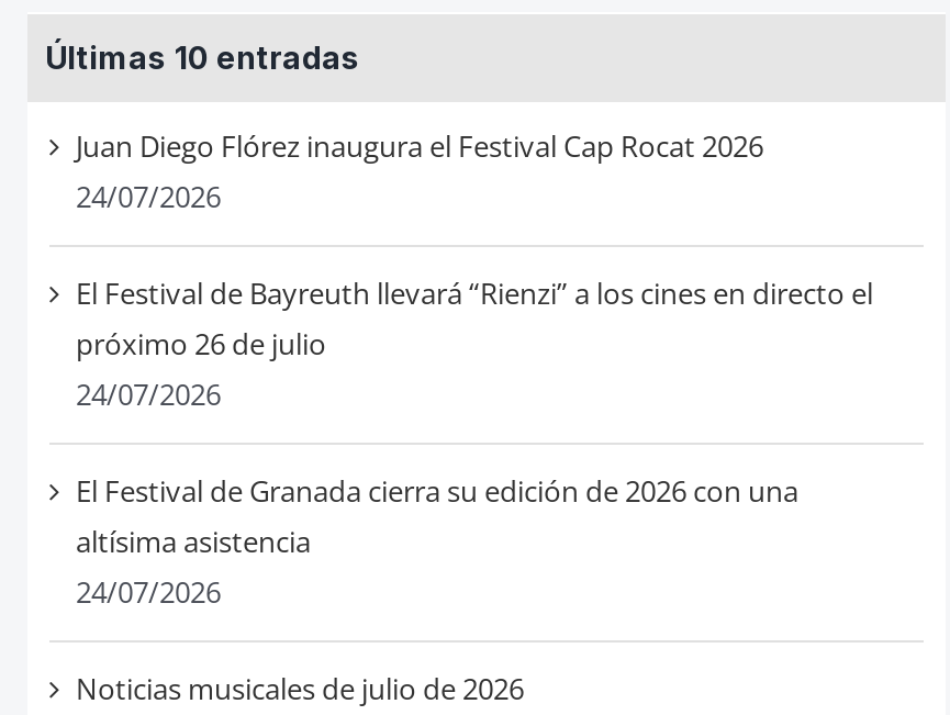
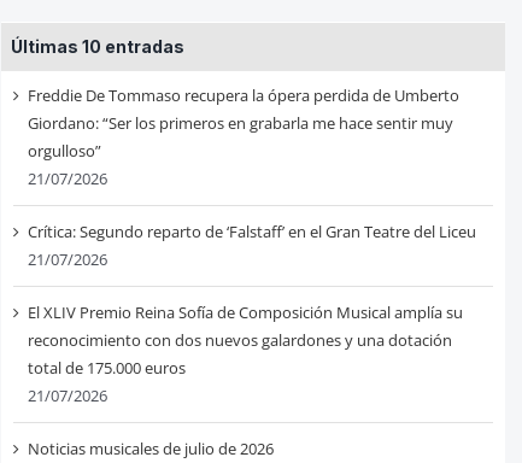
- Juan Diego Flórez inaugura el Festival Cap Rocat 2026
- 24/07/2026
+ Freddie De Tommaso recupera la ópera perdida de Umberto
+ Giordano: “Ser los primeros en grabarla me hace sentir muy
+ orgulloso”
+ 21/07/2026

- El Festival de Bayreuth llevará “Rienzi” a los cines en directo el
- próximo 26 de julio
- 24/07/2026
+ Crítica: Segundo reparto de ‘Falstaff’ en el Gran Teatre del Liceu
+ 21/07/2026

- El Festival de Granada cierra su edición de 2026 con una
- altísima asistencia
- 24/07/2026
+ El XLIV Premio Reina Sofía de Composición Musical amplía su
+ reconocimiento con dos nuevos galardones y una dotación
+ total de 175.000 euros
+ 21/07/2026
